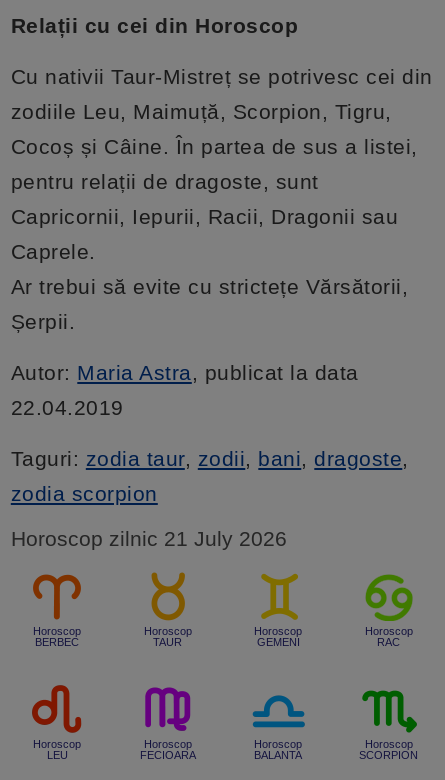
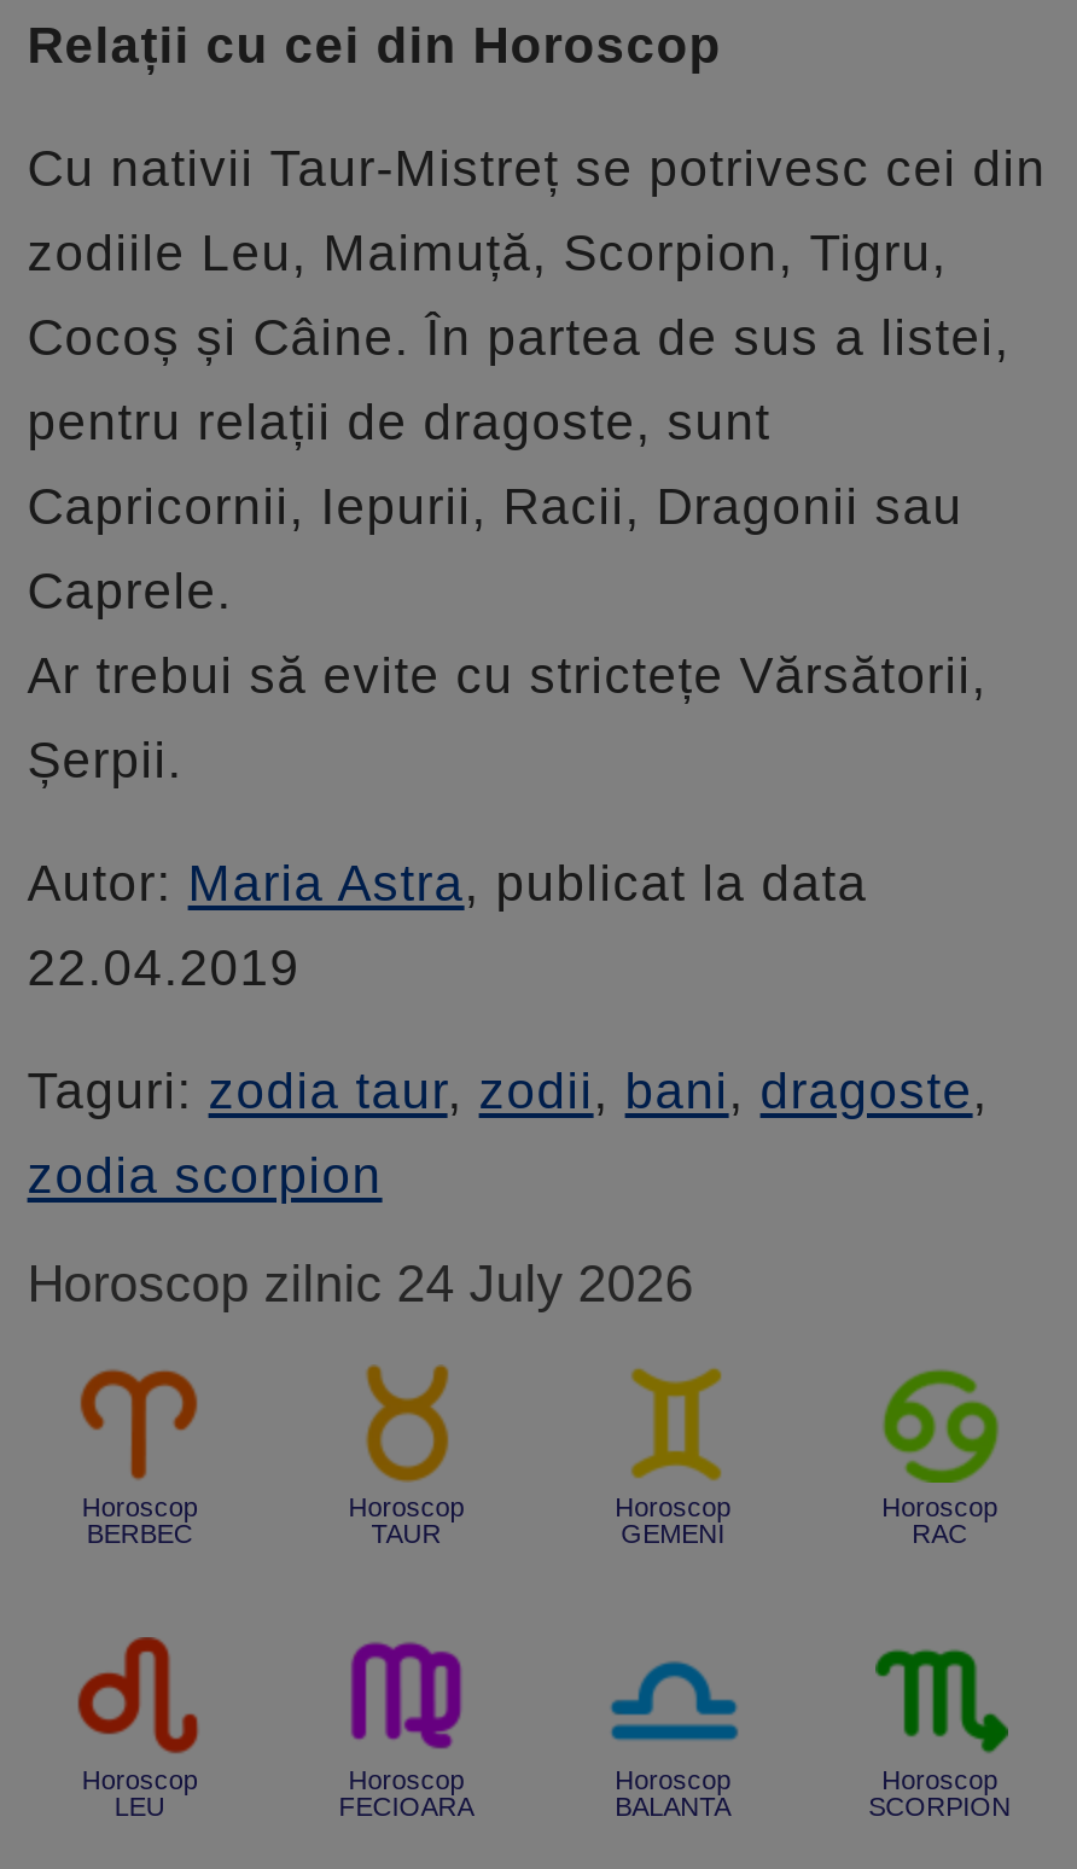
- Horoscop zilnic 21 July 2026
+ Horoscop zilnic 24 July 2026
